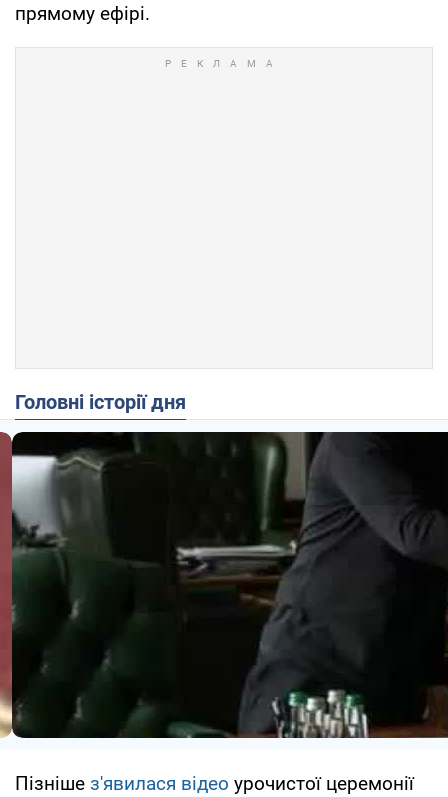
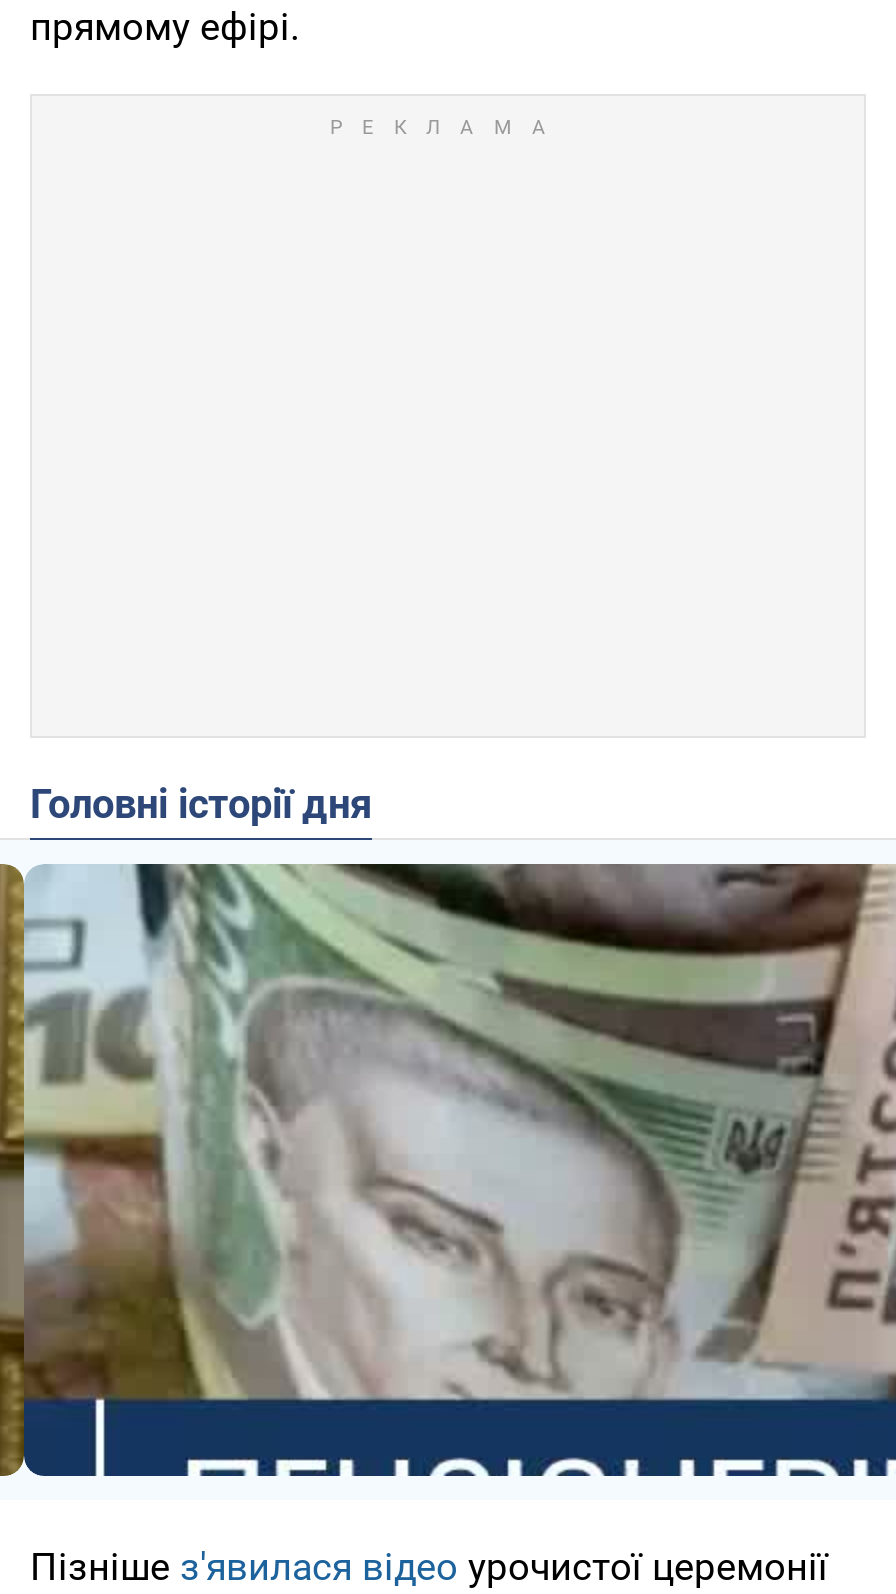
- [image]
+ [image]
